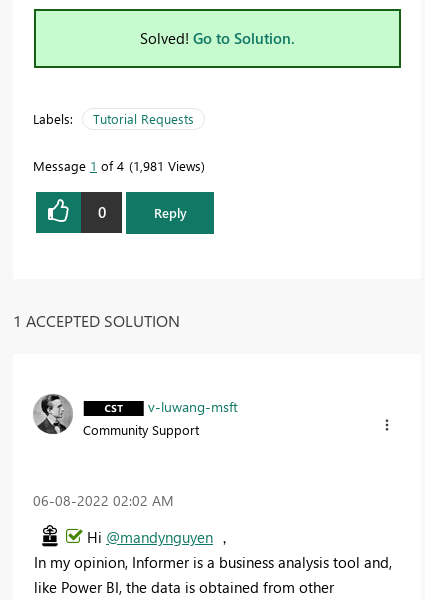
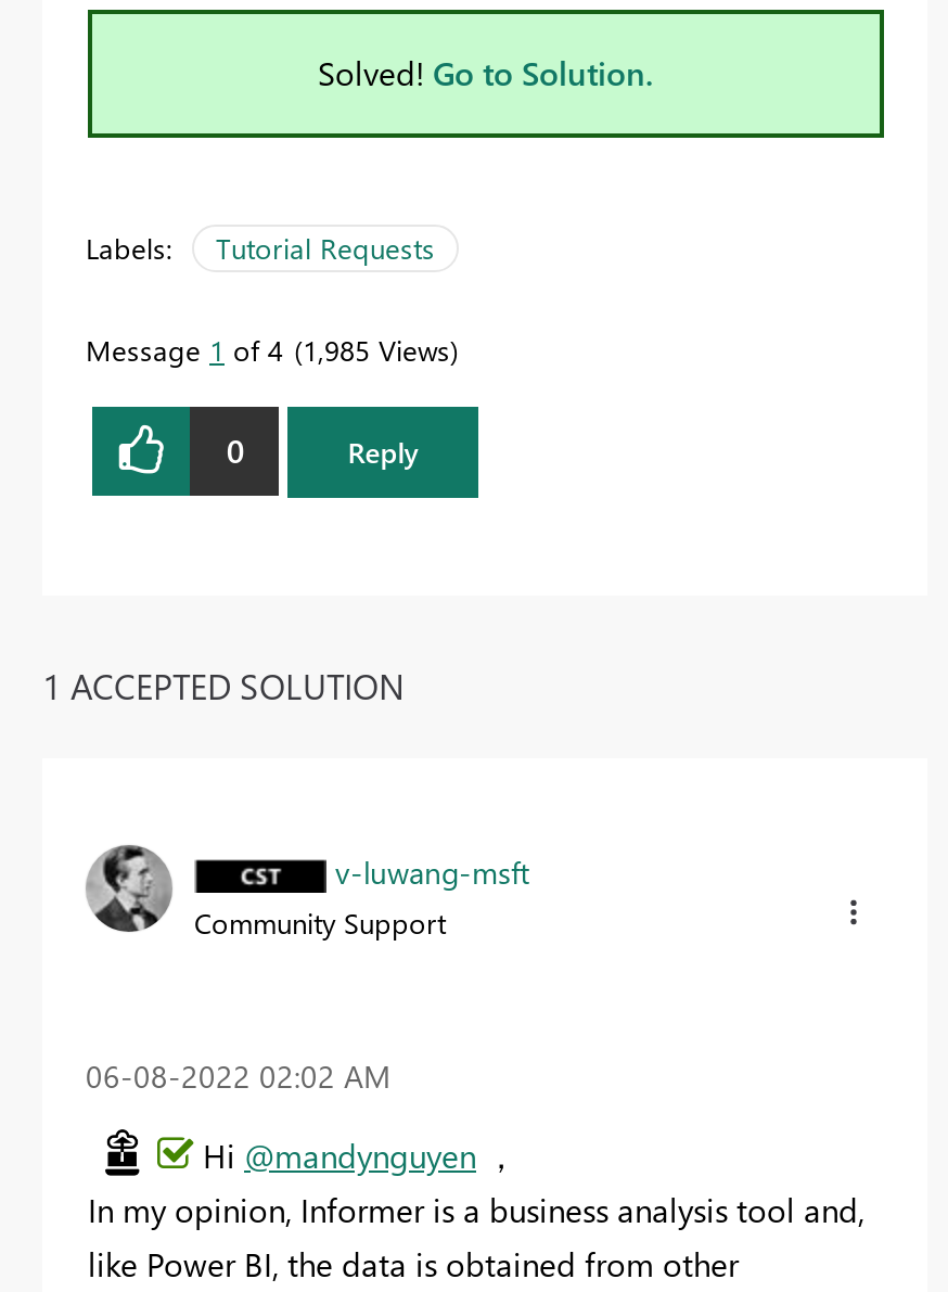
- Message 1 of 4 1,981 Views
+ Message 1 of 4 1,985 Views
